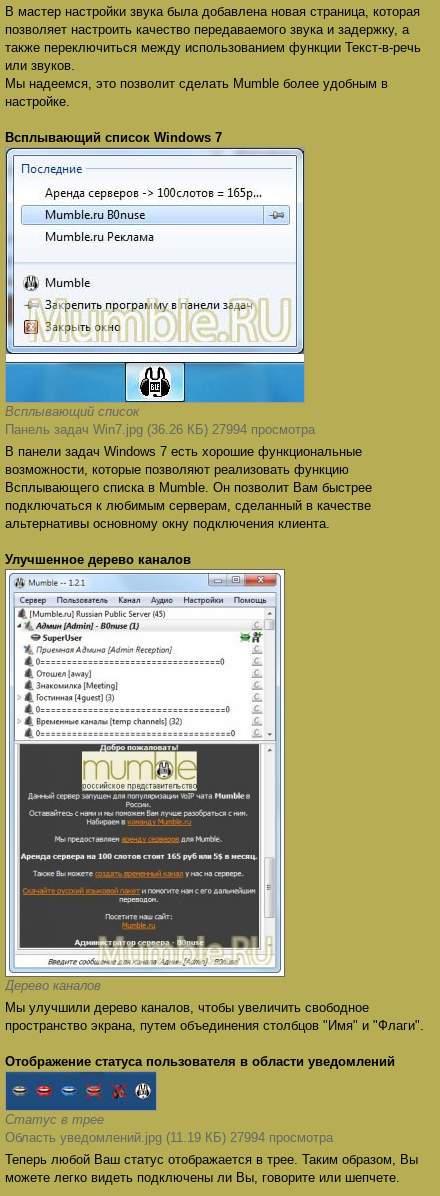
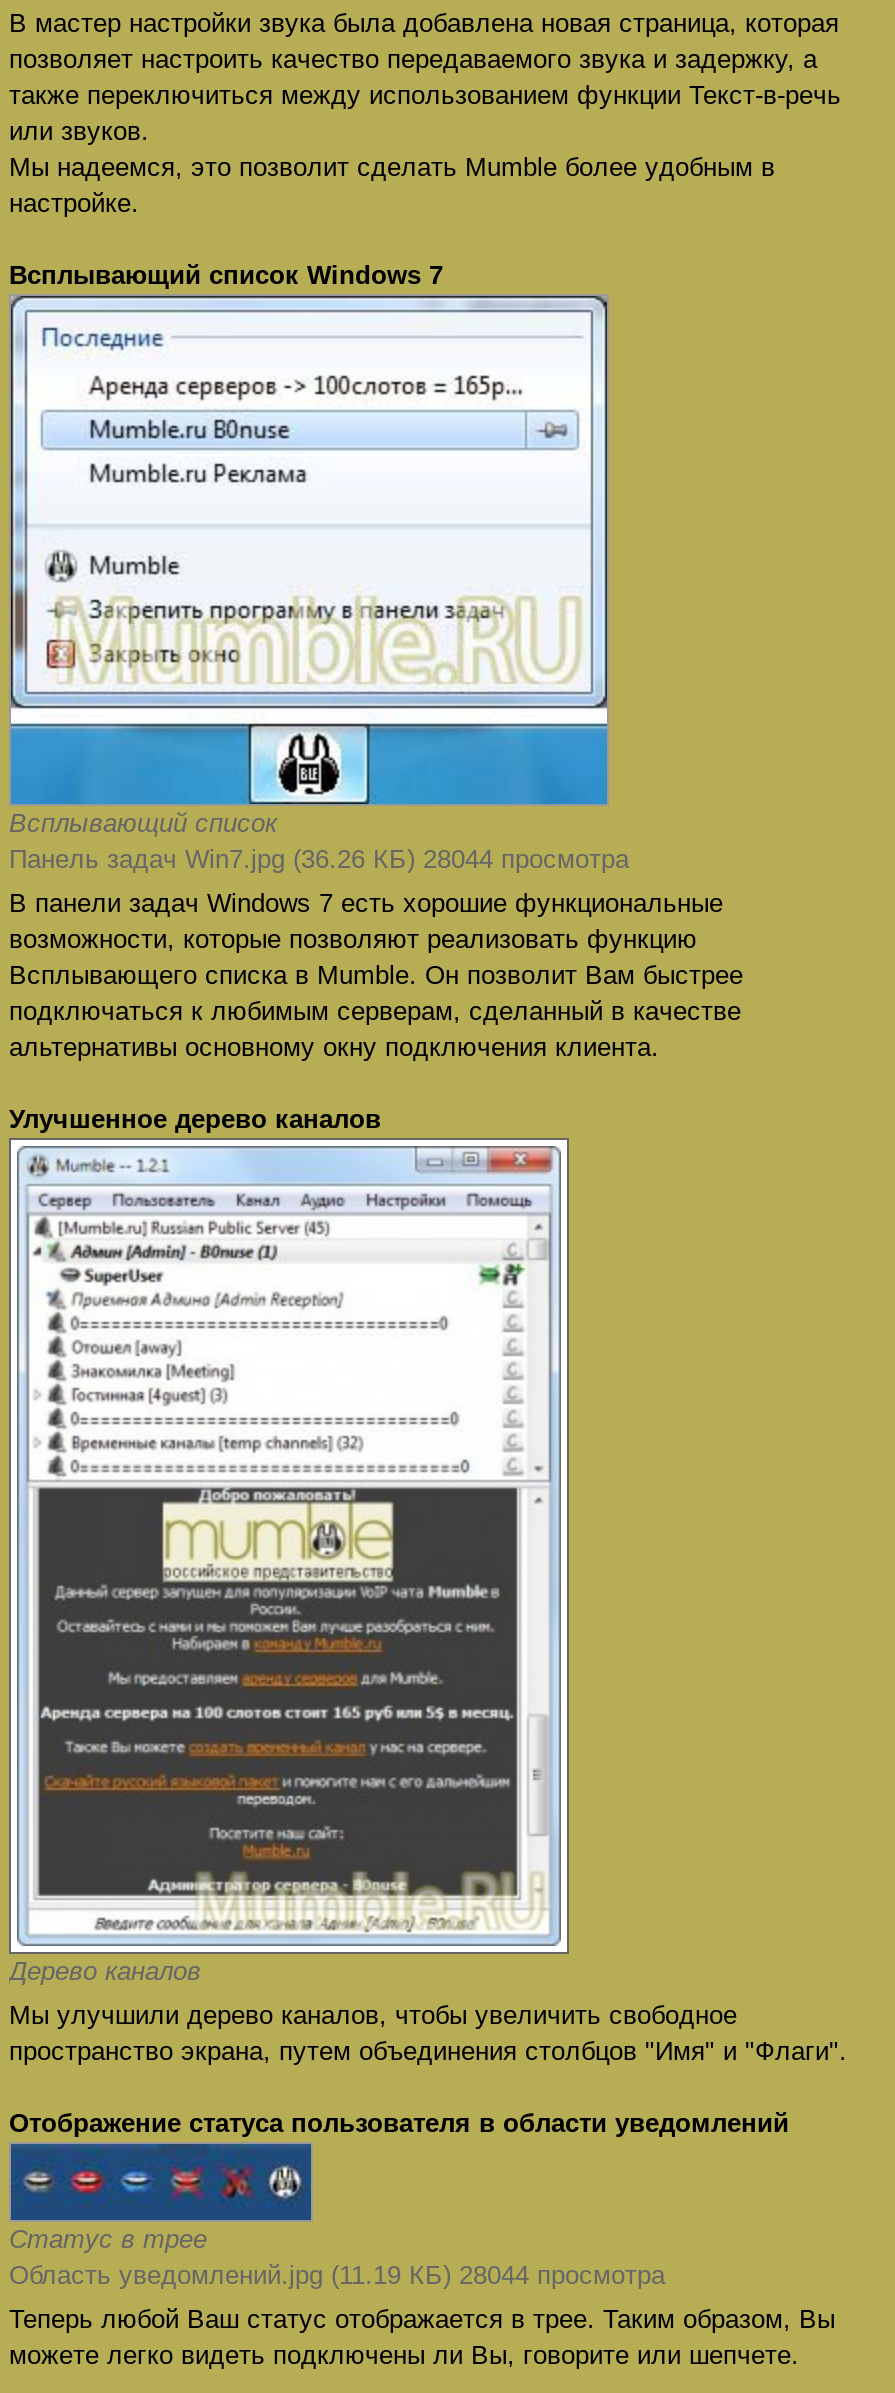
- Панель задач Win7.jpg (36.26 КБ) 27994 просмотра
+ Панель задач Win7.jpg (36.26 КБ) 28044 просмотра

- Область уведомлений.jpg (11.19 КБ) 27994 просмотра
+ Область уведомлений.jpg (11.19 КБ) 28044 просмотра
